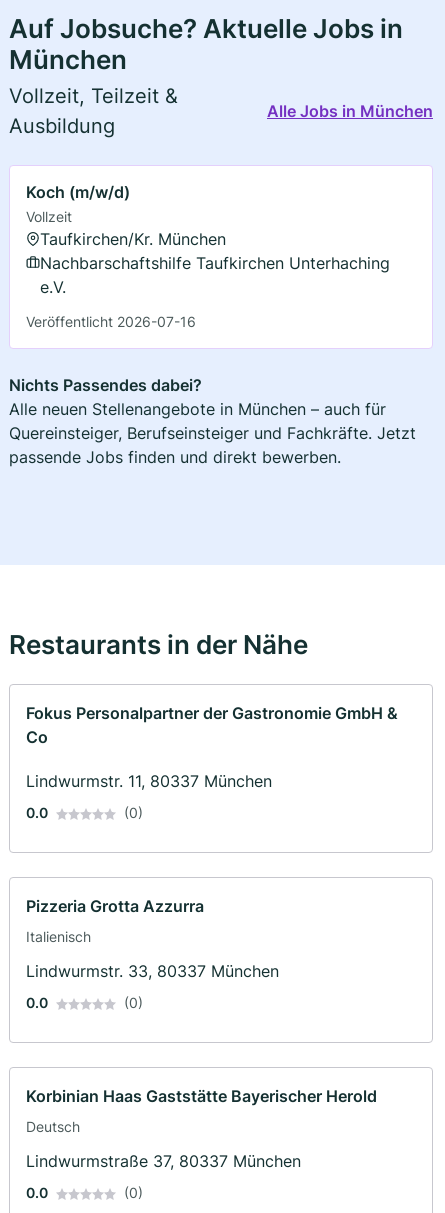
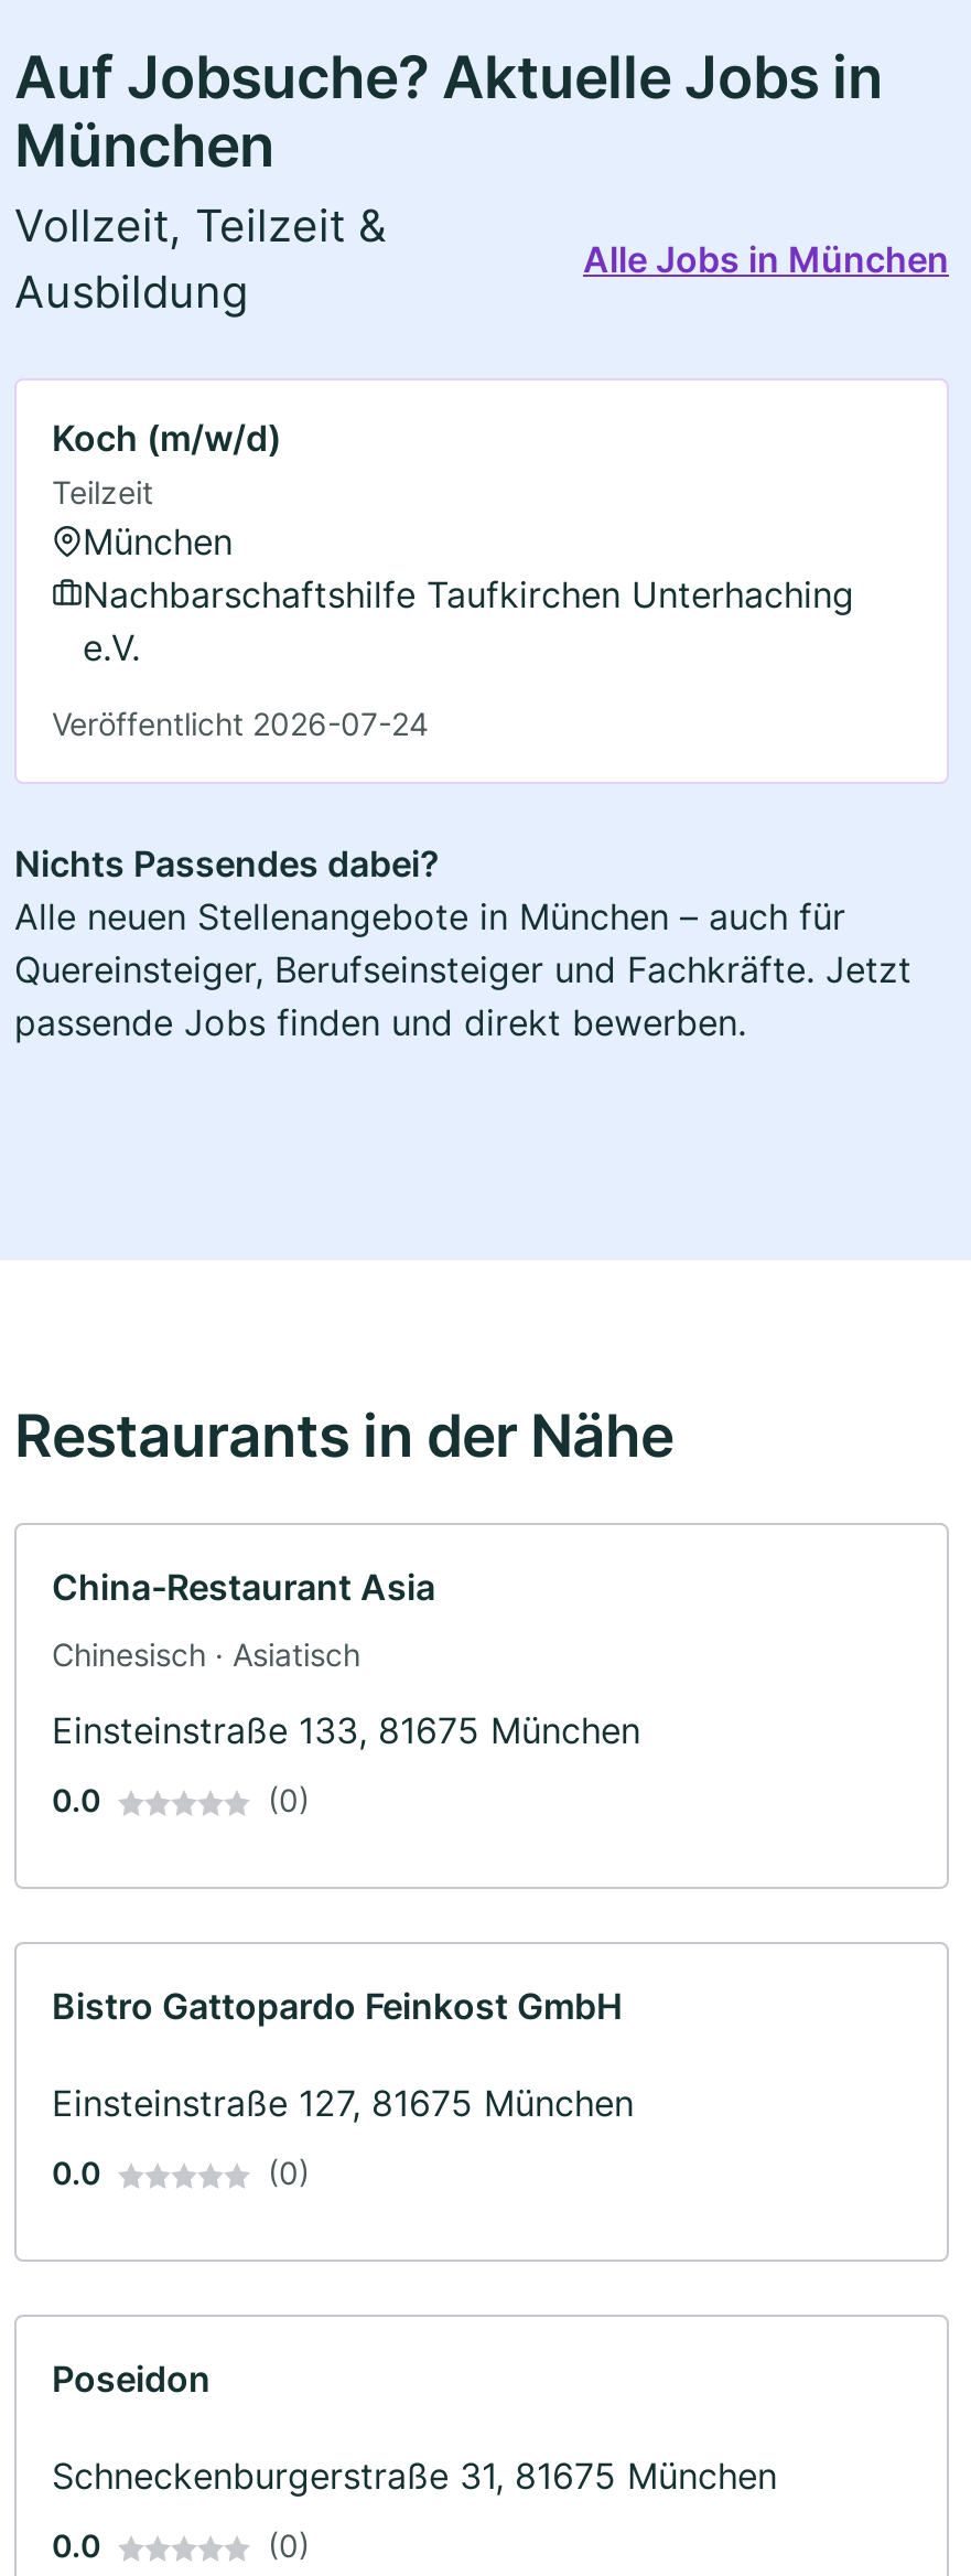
- Vollzeit
- Taufkirchen/Kr. München
+ Teilzeit
+ München

- Veröffentlicht 2026-07-16
+ Veröffentlicht 2026-07-24

- Fokus Personalpartner der Gastronomie GmbH &
- Co
- Lindwurmstr. 11, 80337 München
+ China-Restaurant Asia
+ Chinesisch · Asiatisch
+ Einsteinstraße 133, 81675 München

- Pizzeria Grotta Azzurra
- Italienisch
- Lindwurmstr. 33, 80337 München
+ Bistro Gattopardo Feinkost GmbH
+ Einsteinstraße 127, 81675 München

- Korbinian Haas Gaststätte Bayerischer Herold
- Deutsch
- Lindwurmstraße 37, 80337 München
+ Poseidon
+ Schneckenburgerstraße 31, 81675 München
